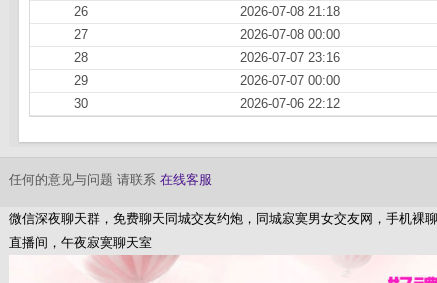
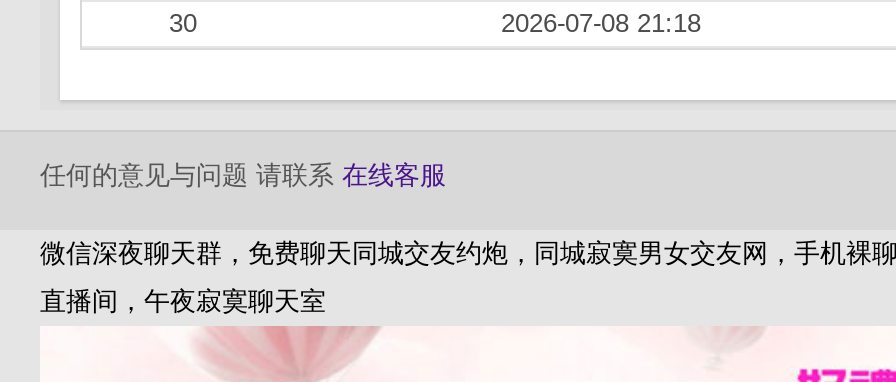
- 26
+ 30

- 27
- 2026-07-08 00:00
- 28
- 2026-07-07 23:16
- 29
- 2026-07-07 00:00
- 30
- 2026-07-06 22:12
